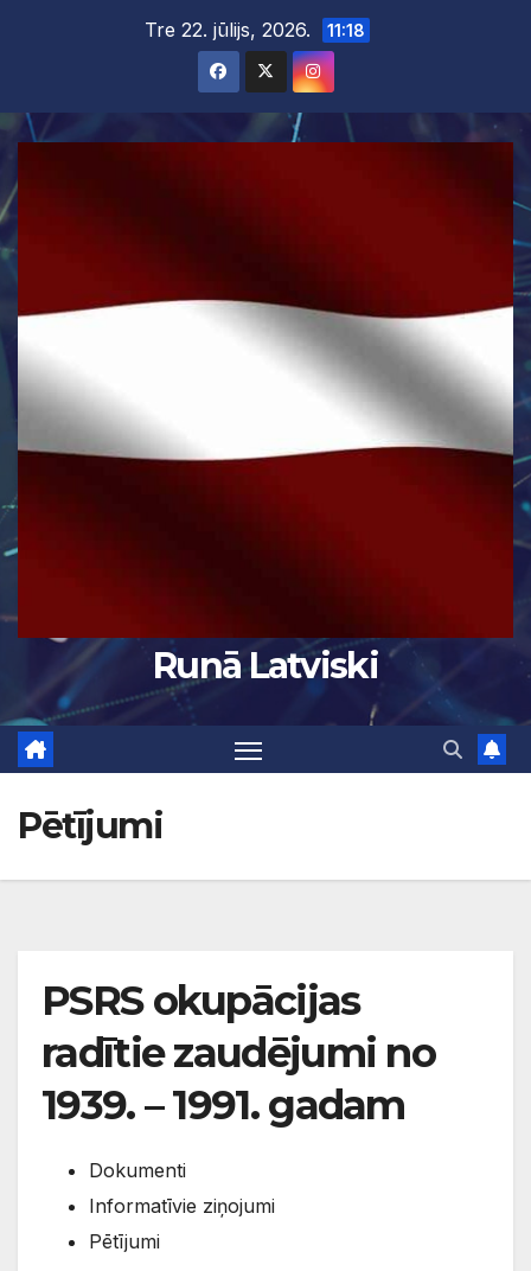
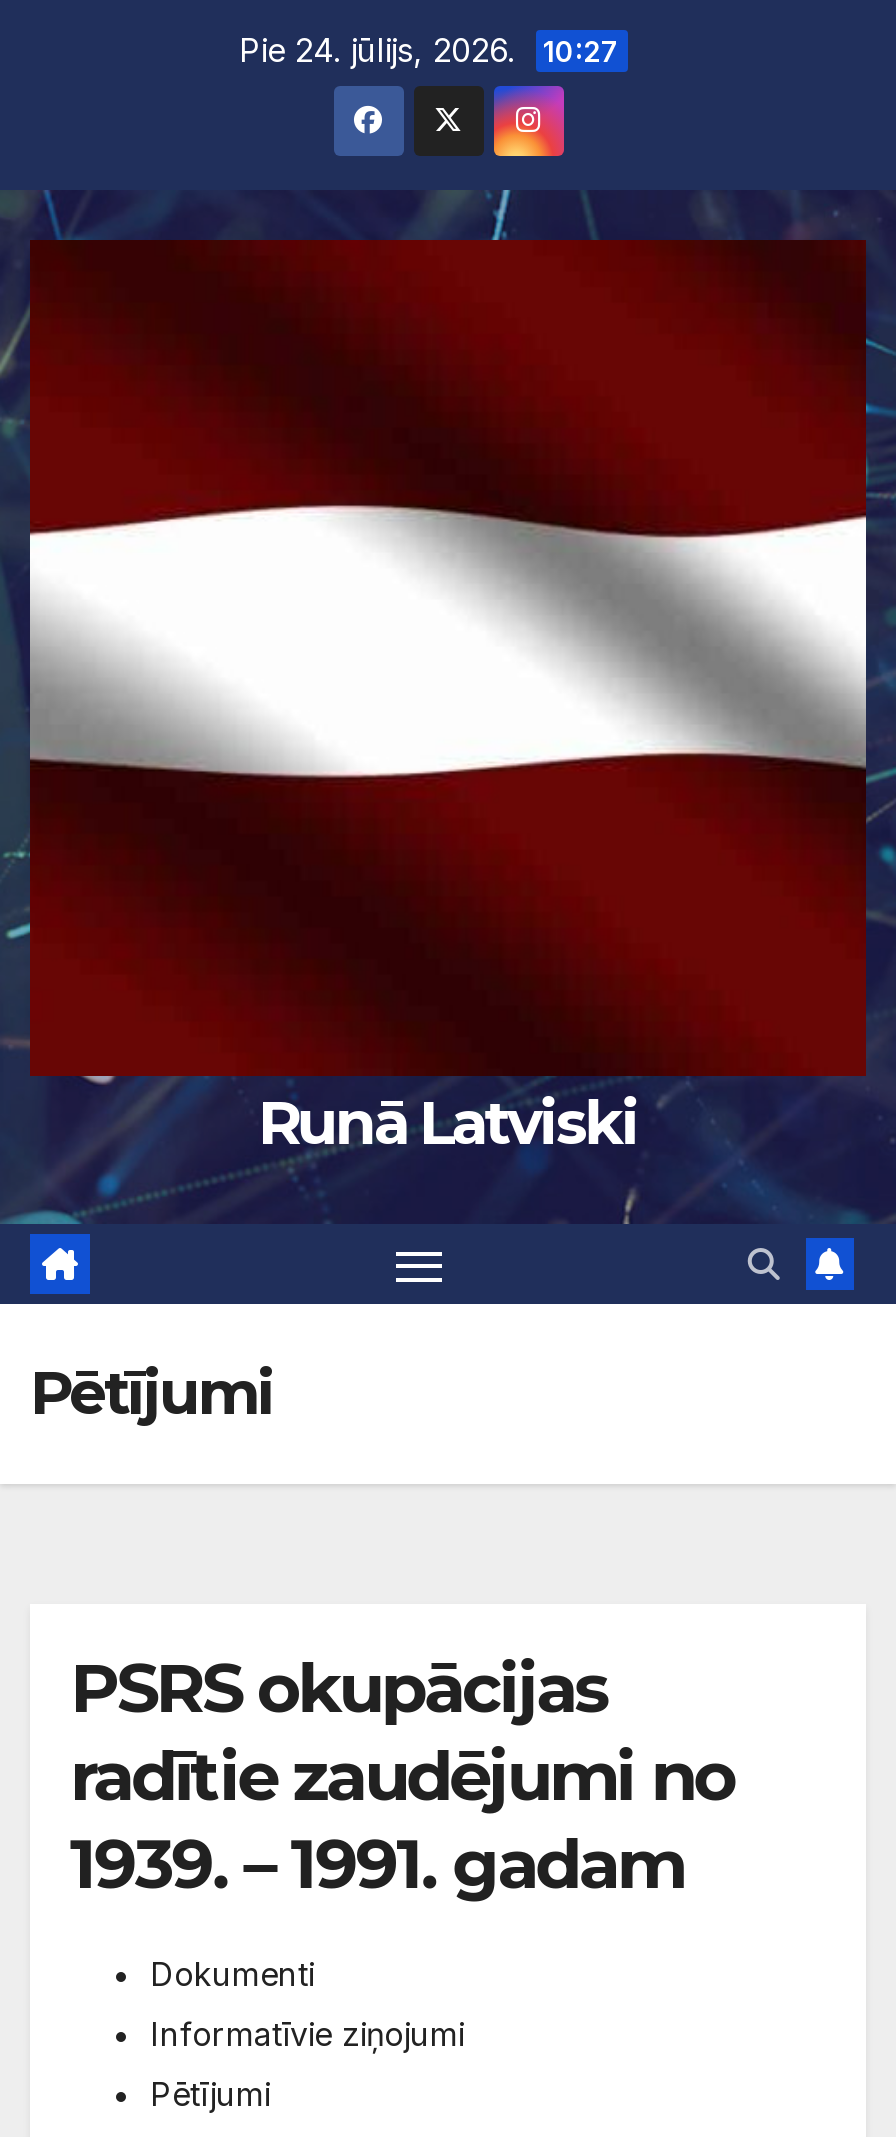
- Tre 22. jūlijs, 2026. 11:18
+ Pie 24. jūlijs, 2026. 10:27
